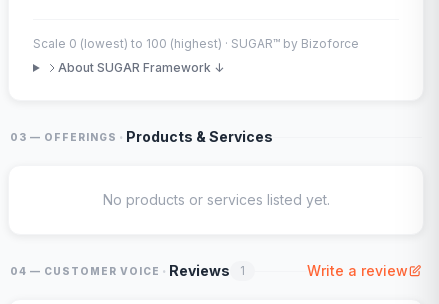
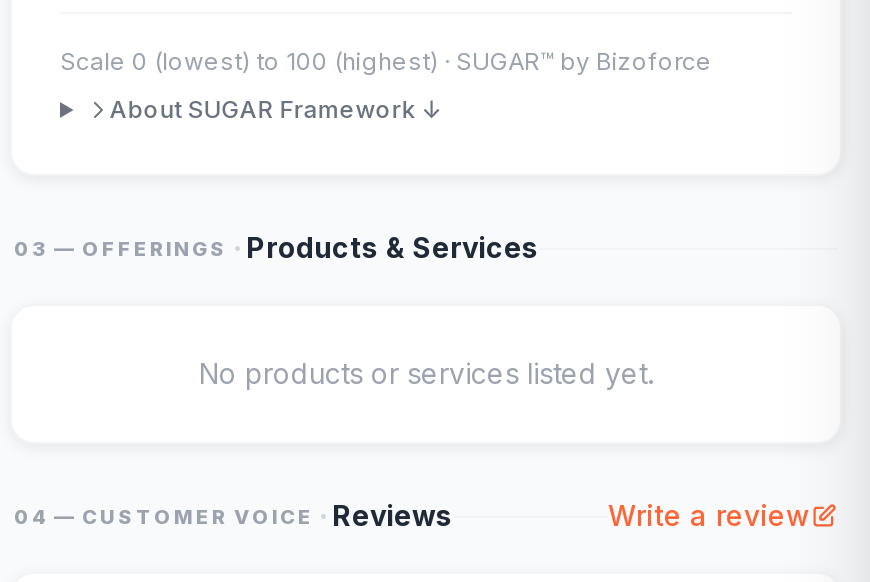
- 1
